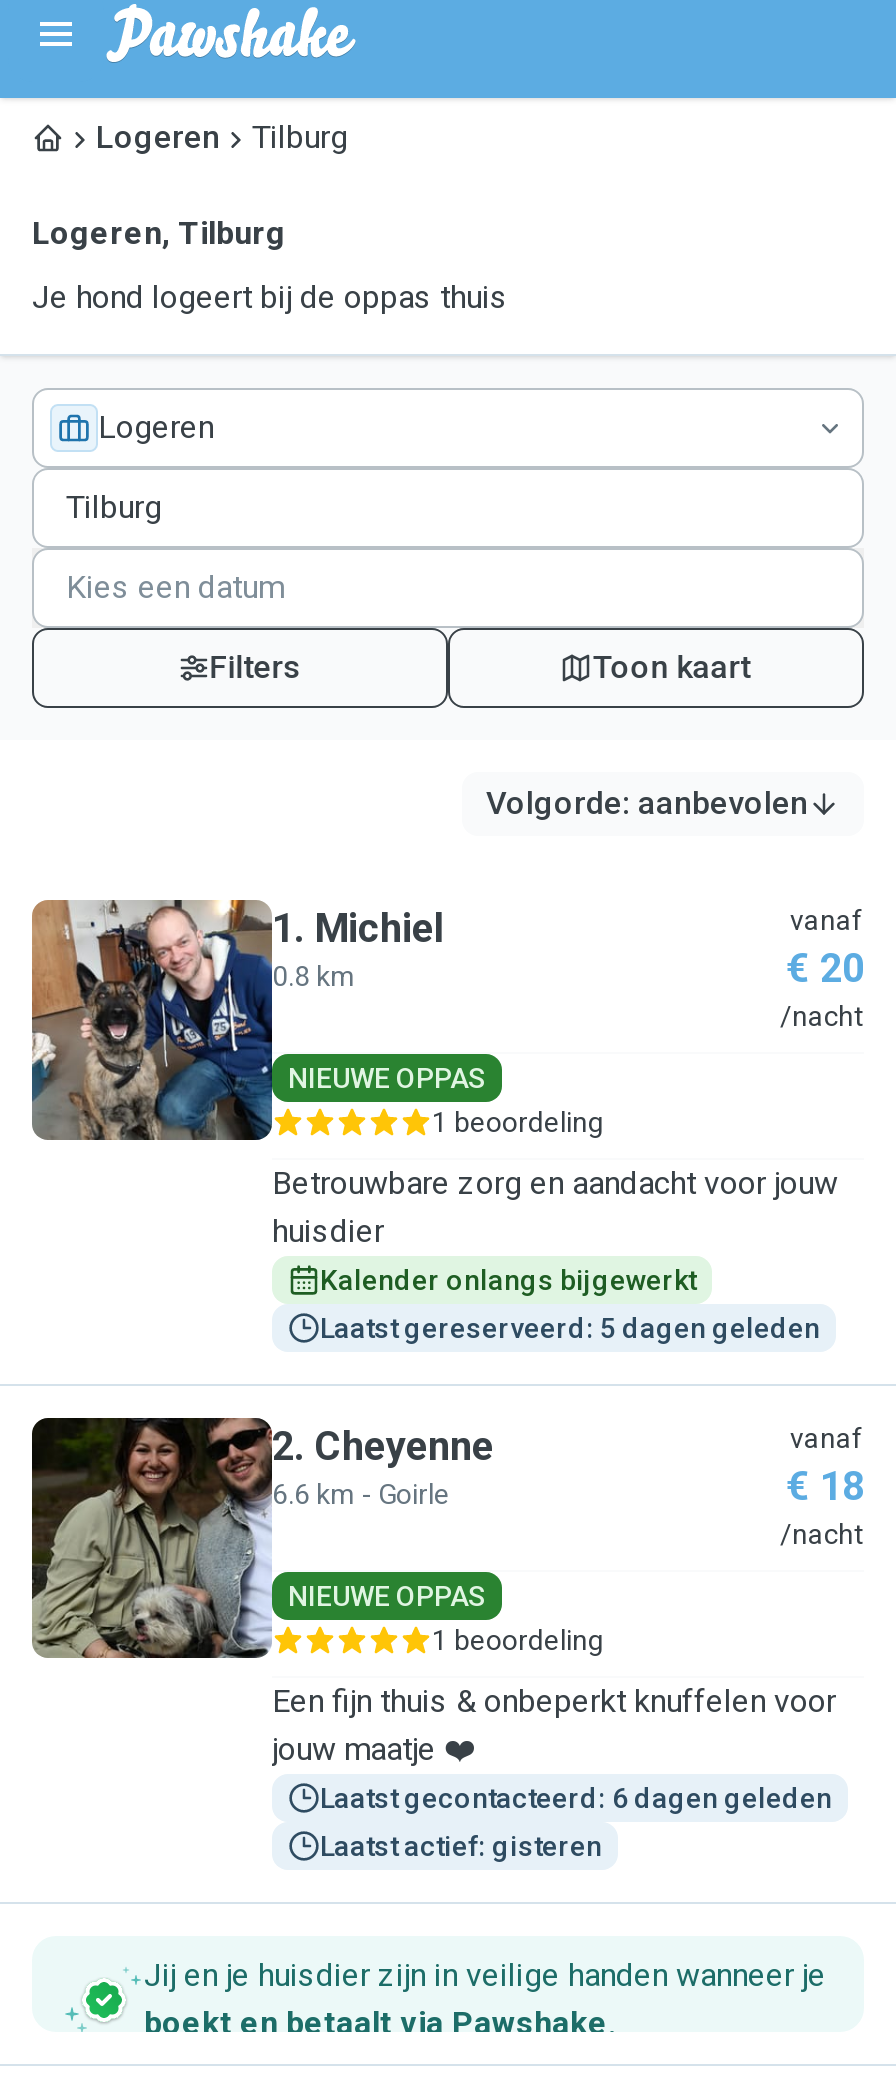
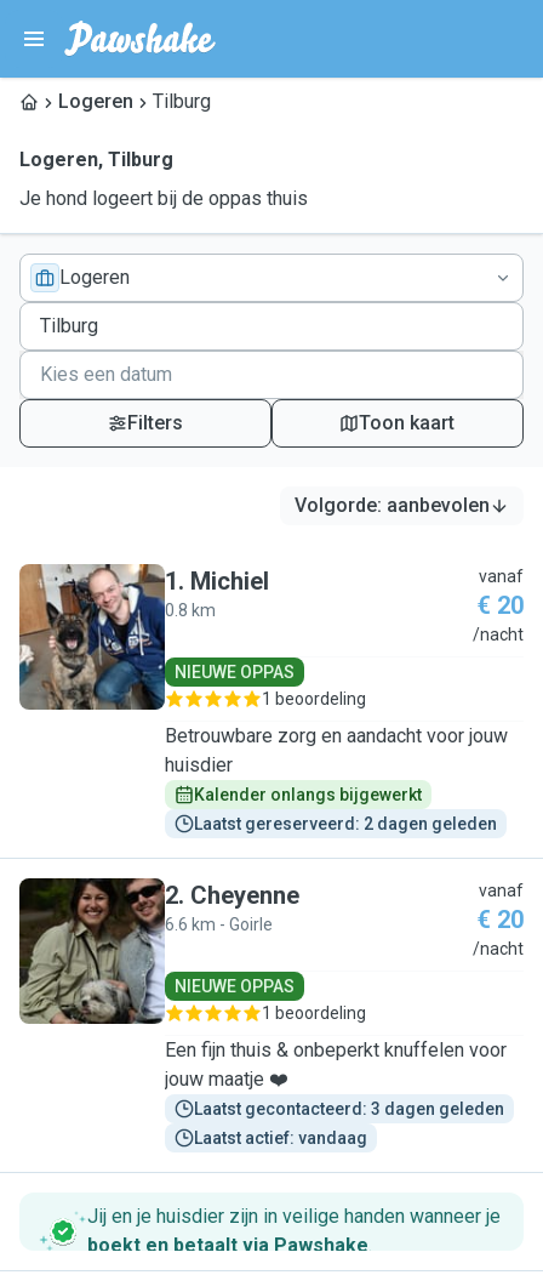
- Laatst gereserveerd: 5 dagen geleden
+ Laatst gereserveerd: 2 dagen geleden

- € 18
+ € 20

- Laatst gecontacteerd: 6 dagen geleden
+ Laatst gecontacteerd: 3 dagen geleden

- Laatst actief: gisteren
+ Laatst actief: vandaag
